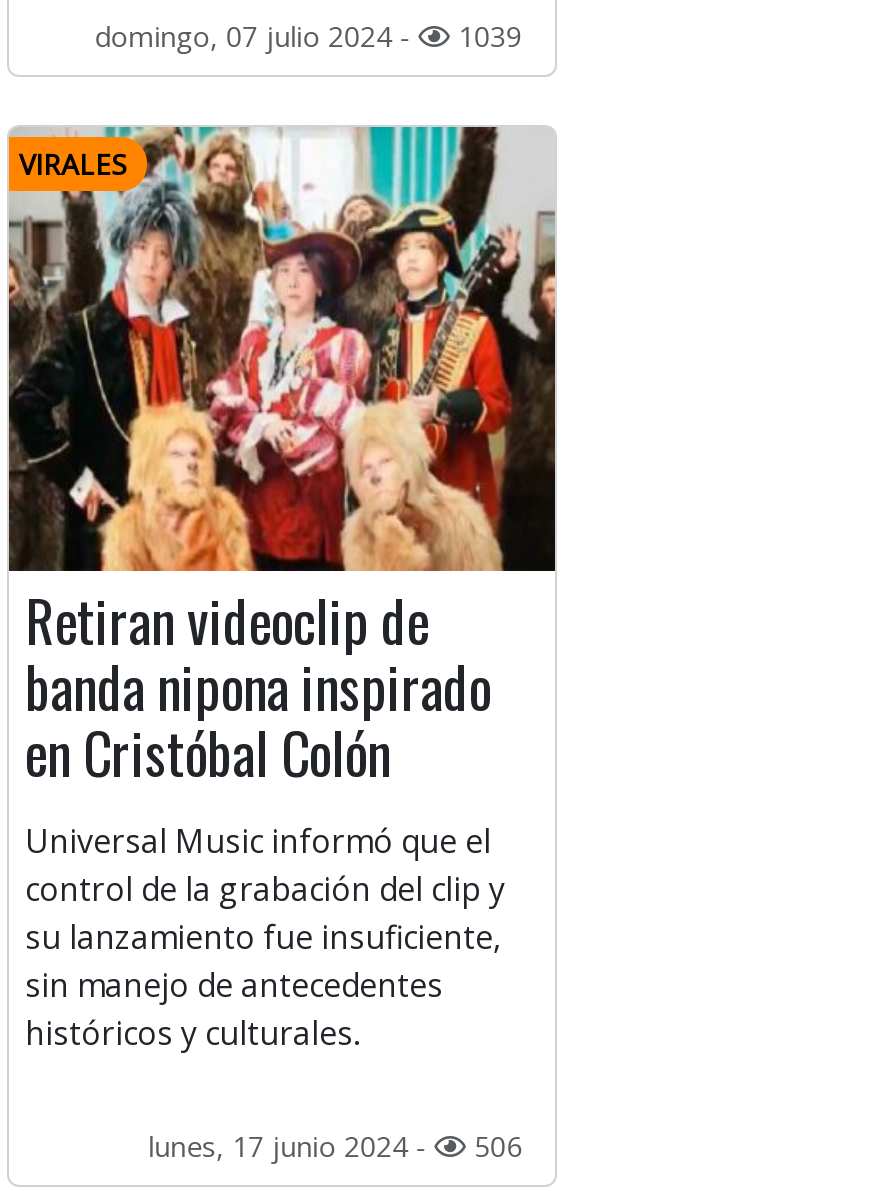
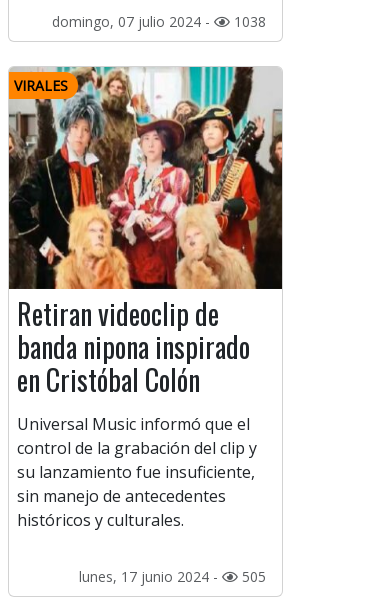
- domingo, 07 julio 2024 - 1039
+ domingo, 07 julio 2024 - 1038

- lunes, 17 junio 2024 - 506
+ lunes, 17 junio 2024 - 505
